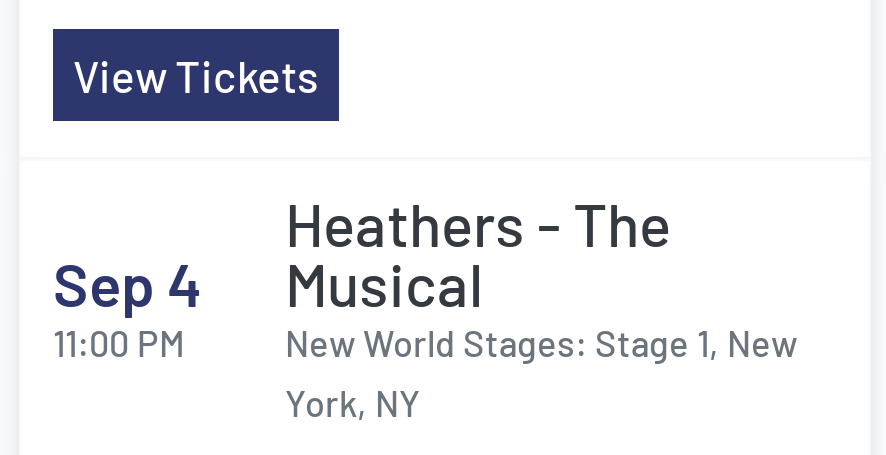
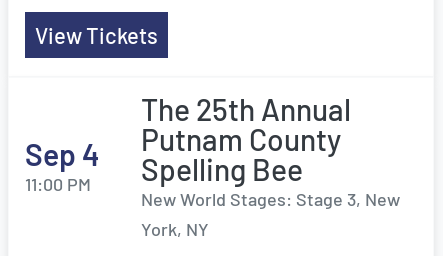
- Heathers - The
- Musical
- New World Stages: Stage 1, New
+ The 25th Annual
+ Putnam County
+ Spelling Bee
+ New World Stages: Stage 3, New
